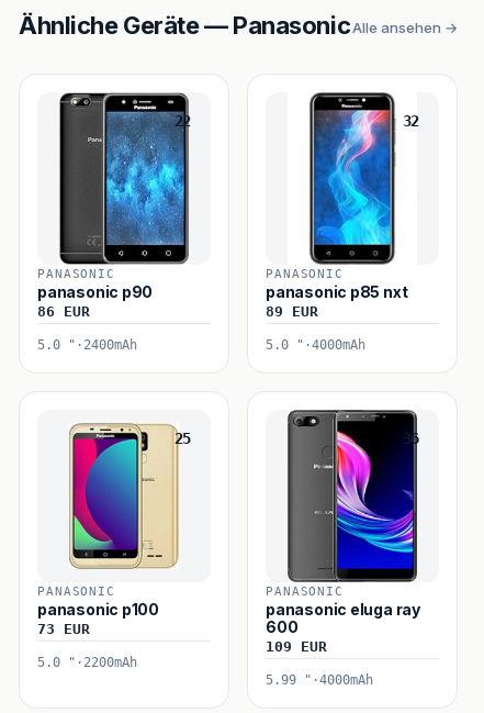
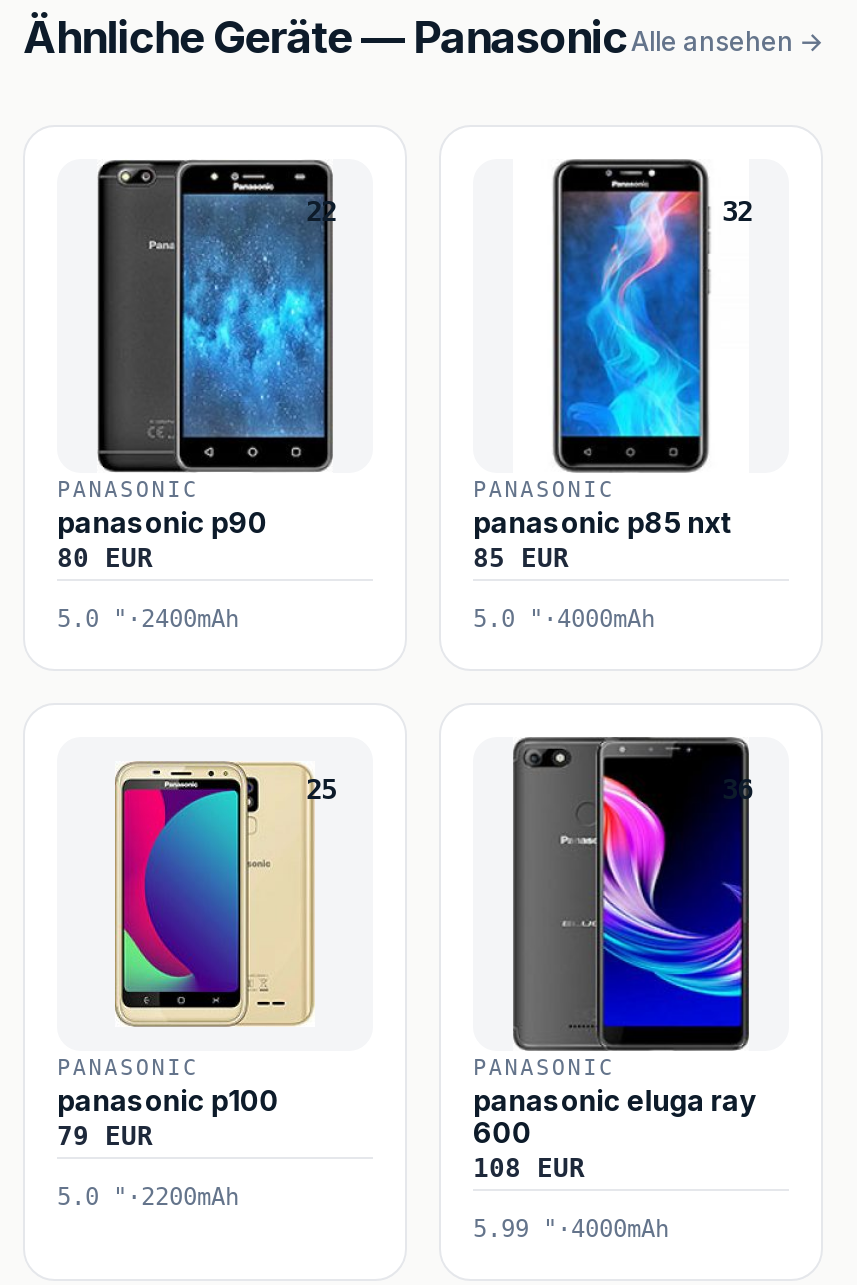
- 86 EUR
+ 80 EUR

- 89 EUR
+ 85 EUR

- 73 EUR
+ 79 EUR

- 109 EUR
+ 108 EUR
